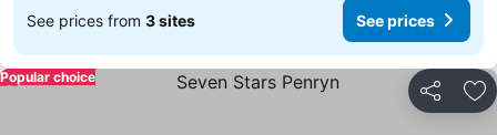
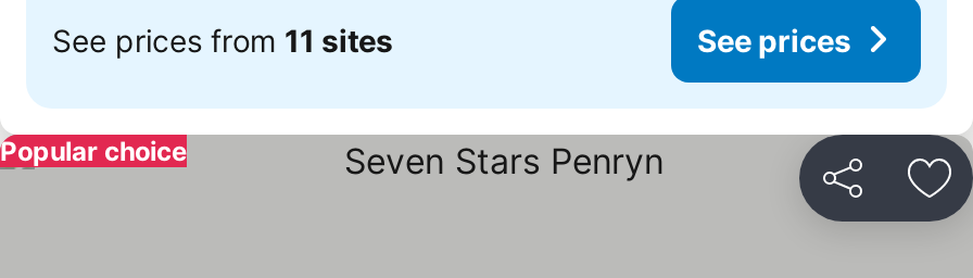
- See prices from 3 sites
+ See prices from 11 sites
